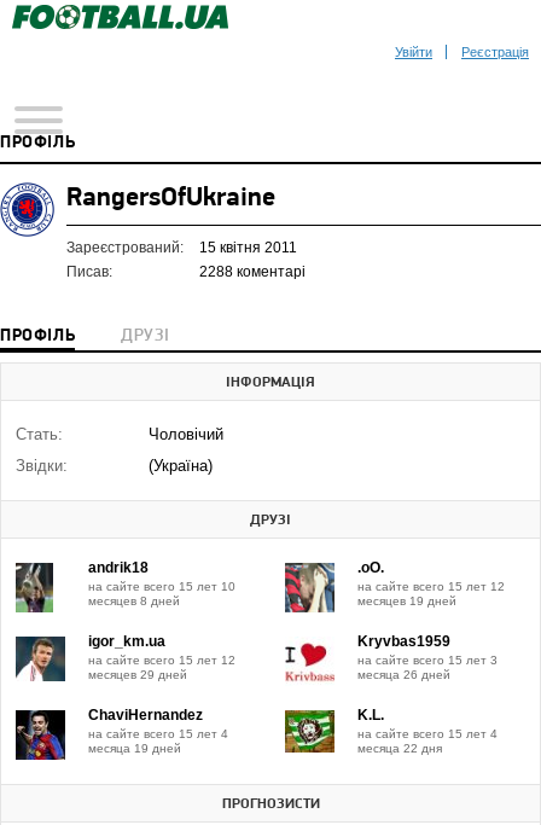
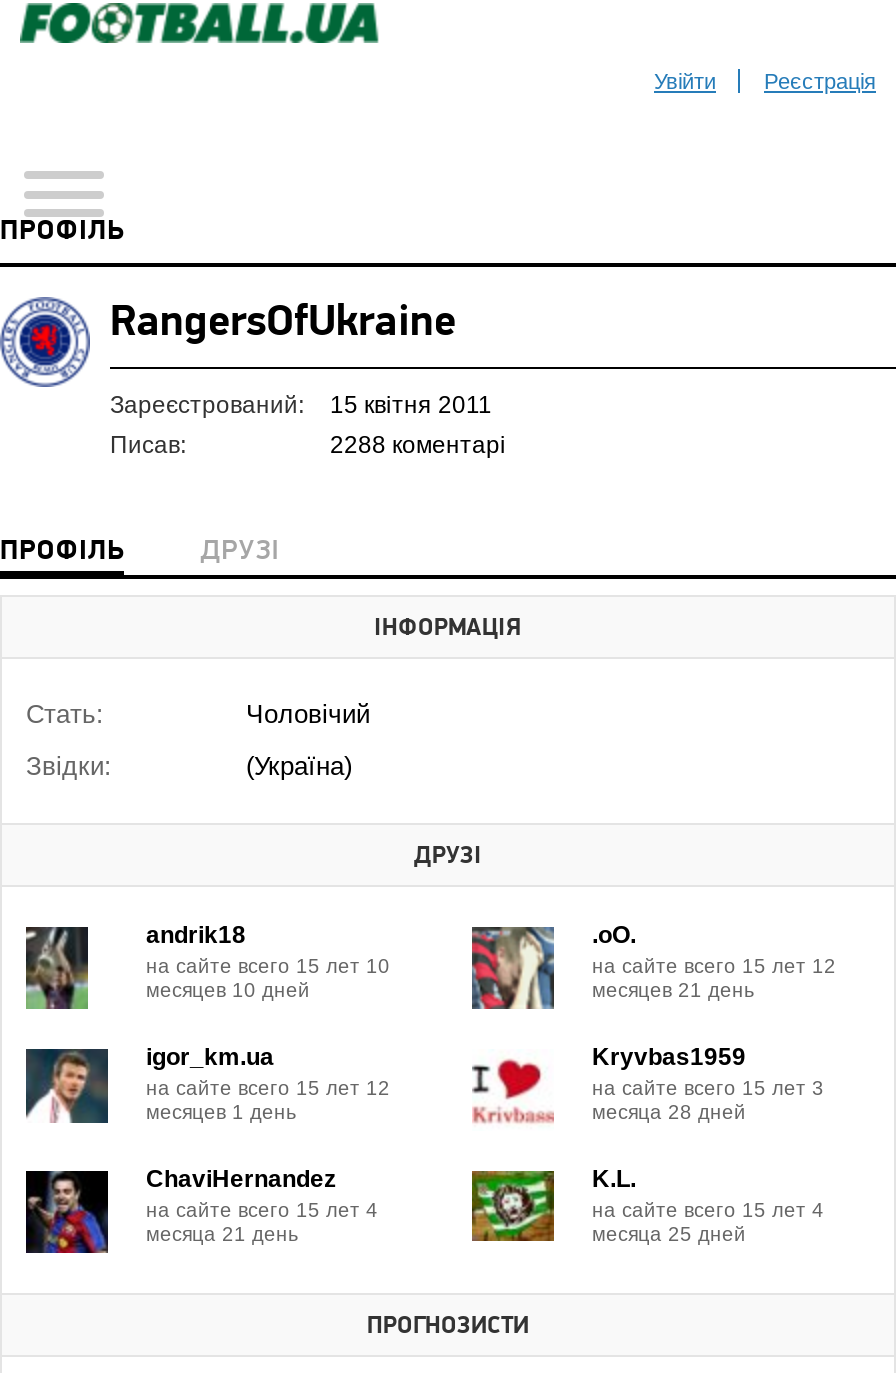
- месяцев 8 дней
+ месяцев 10 дней

- месяцев 19 дней
+ месяцев 21 день

- месяцев 29 дней
+ месяцев 1 день

- месяца 26 дней
+ месяца 28 дней

- месяца 19 дней
+ месяца 21 день

- месяца 22 дня
+ месяца 25 дней
